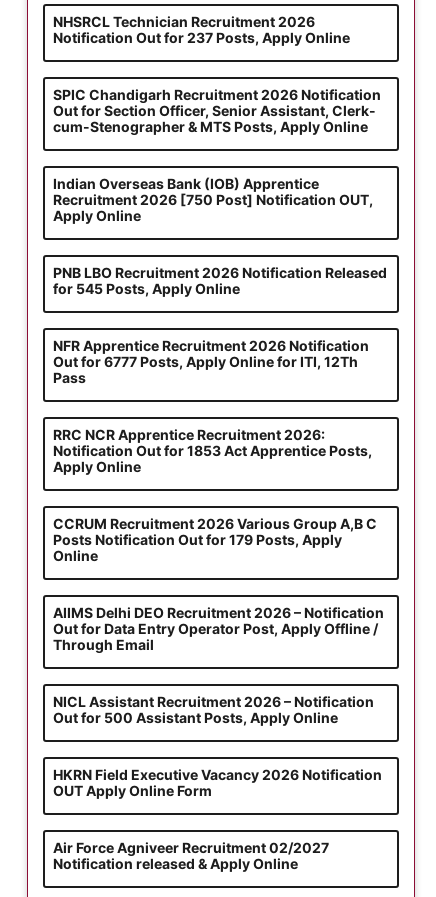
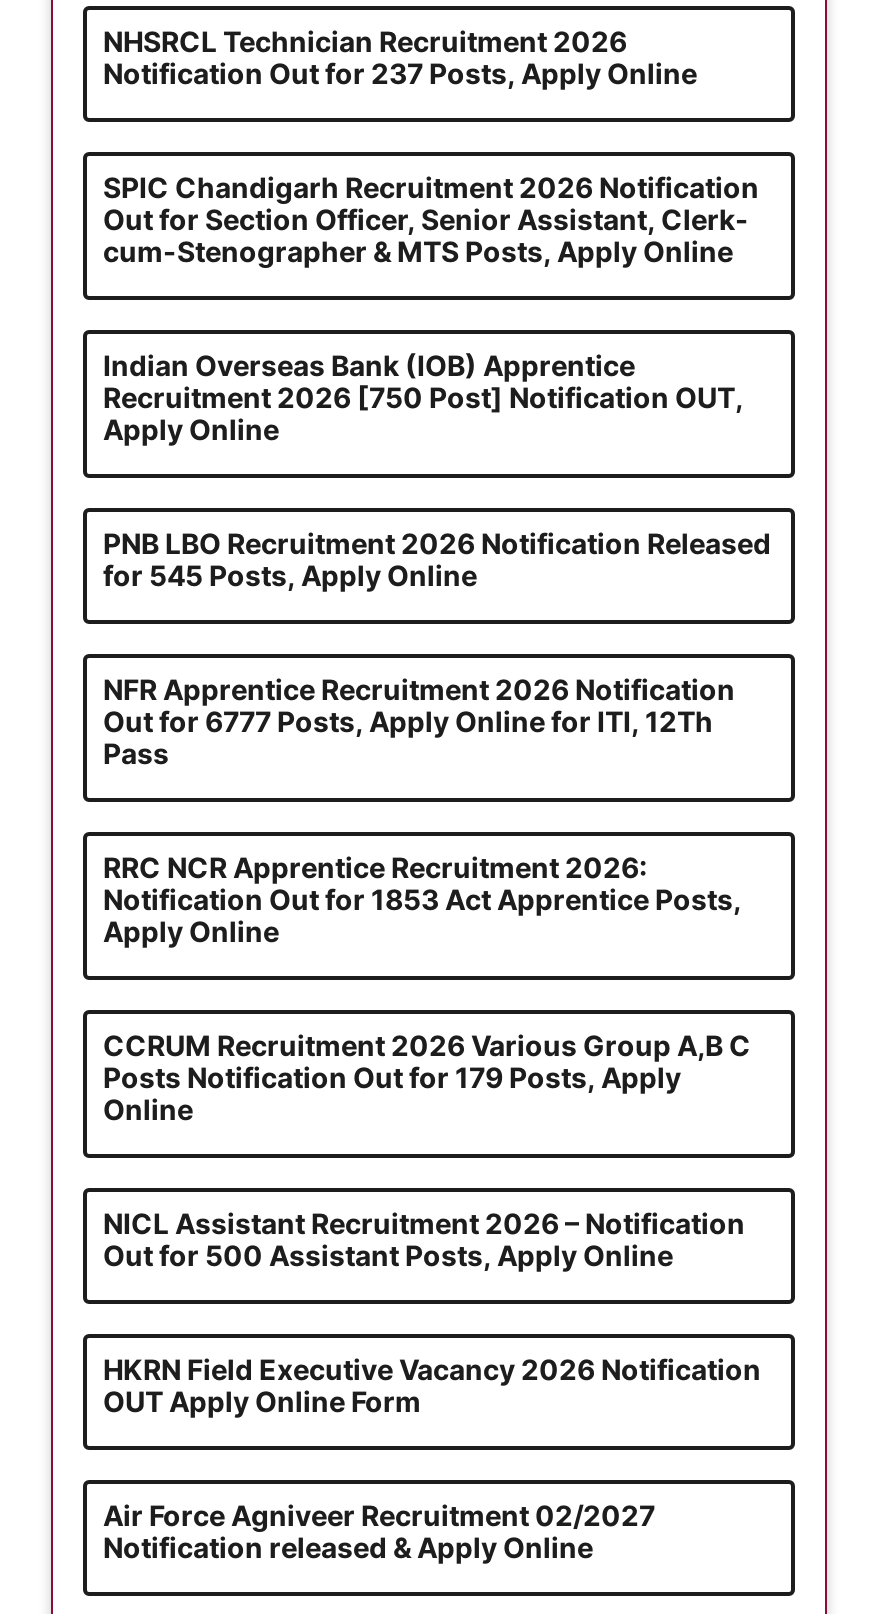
- AIIMS Delhi DEO Recruitment 2026 – Notification
- Out for Data Entry Operator Post, Apply Offline /
- Through Email
